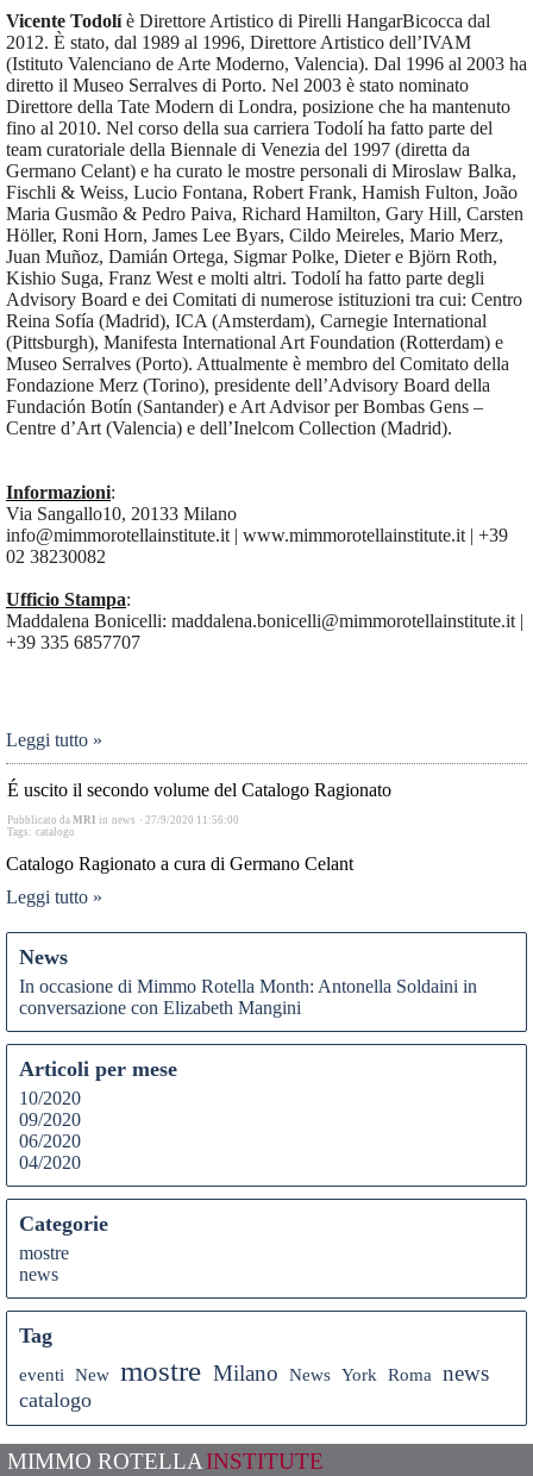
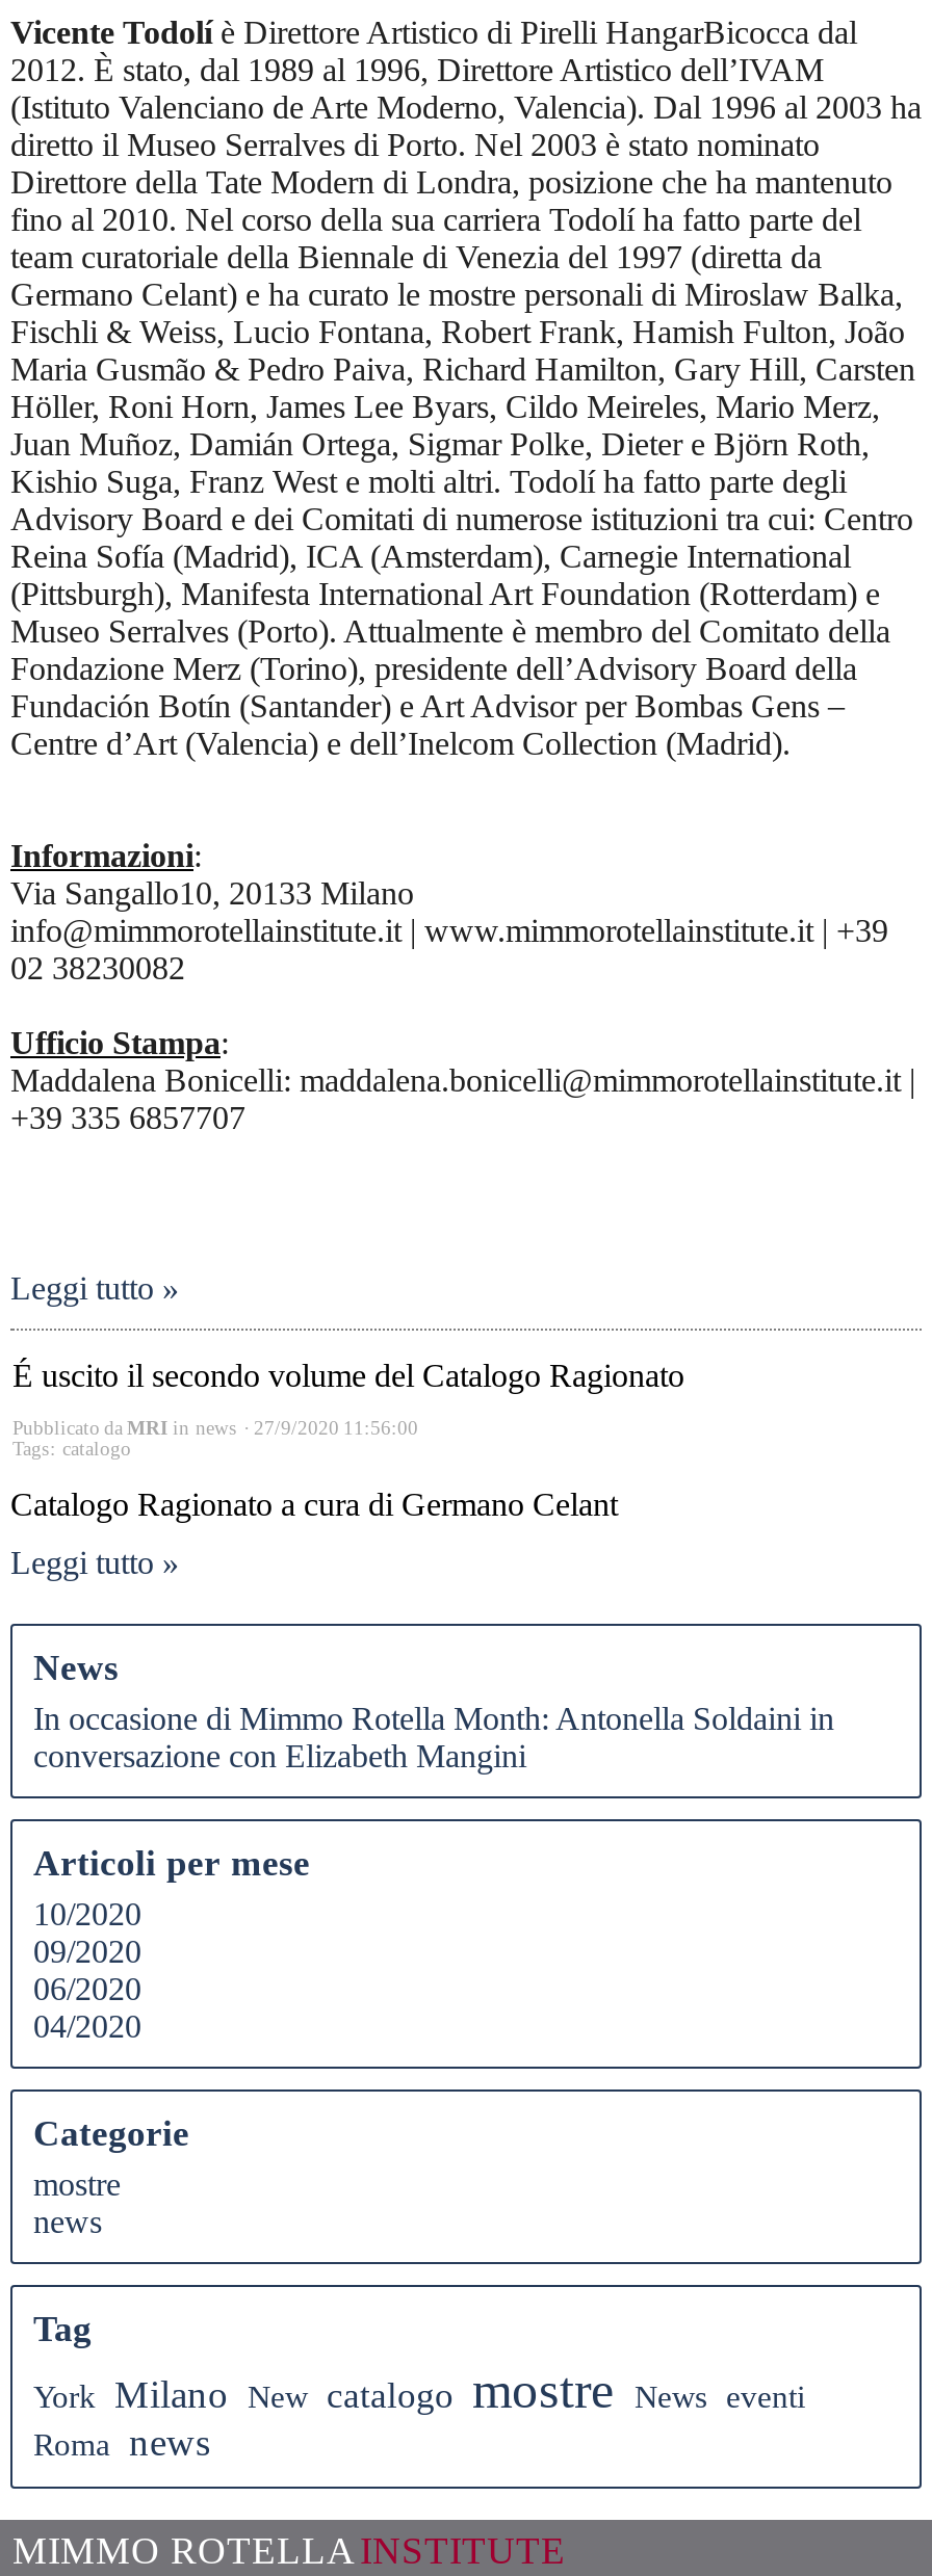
- eventi New mostre Milano News York Roma news
- catalogo
+ York Milano New catalogo mostre News eventi
+ Roma news
